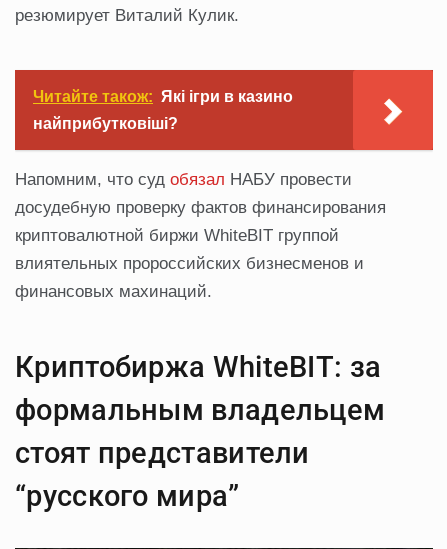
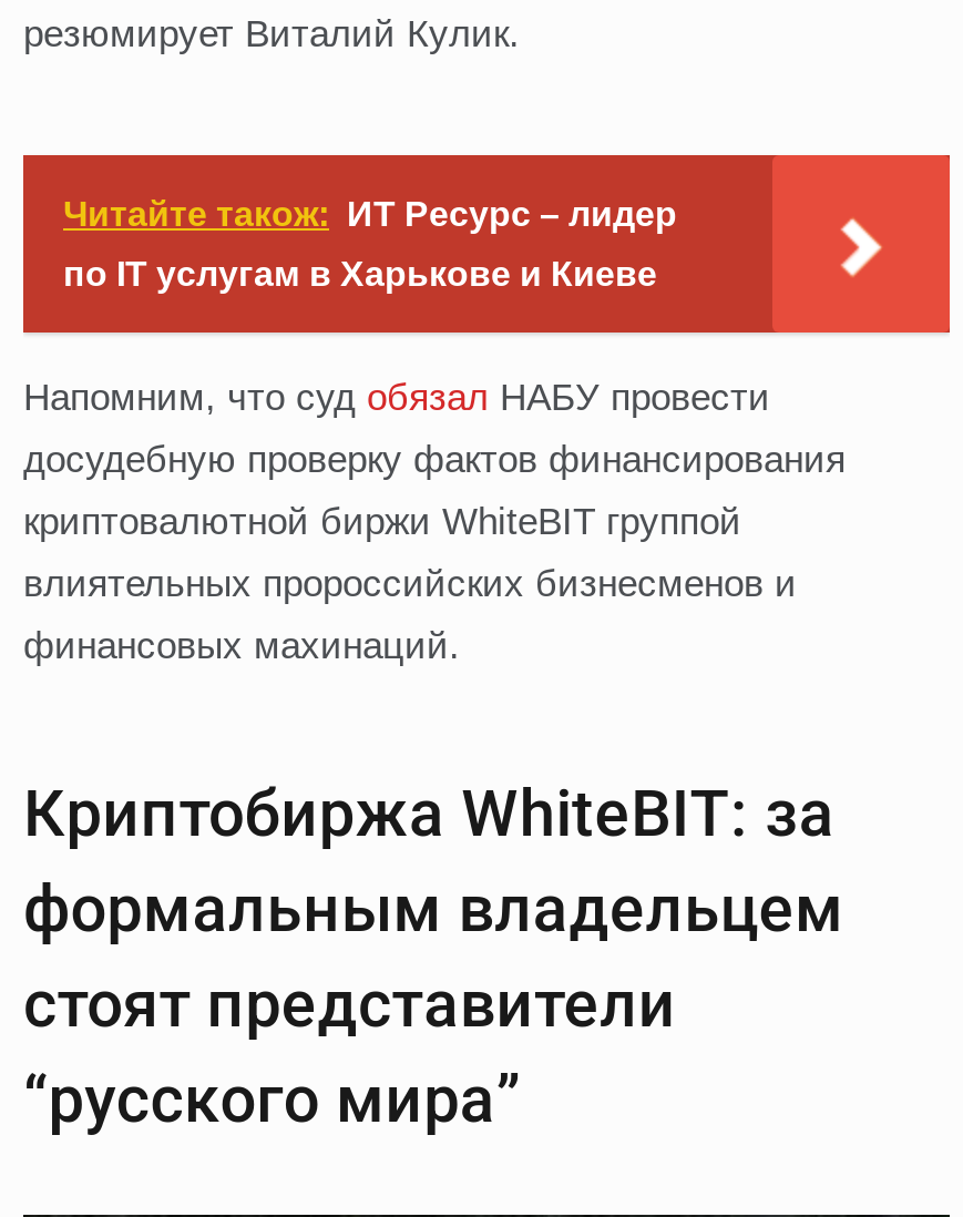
- Читайте також: Які ігри в казино
+ Читайте також: ИТ Ресурс – лидер

- найприбутковіші?
+ по IT услугам в Харькове и Киеве
